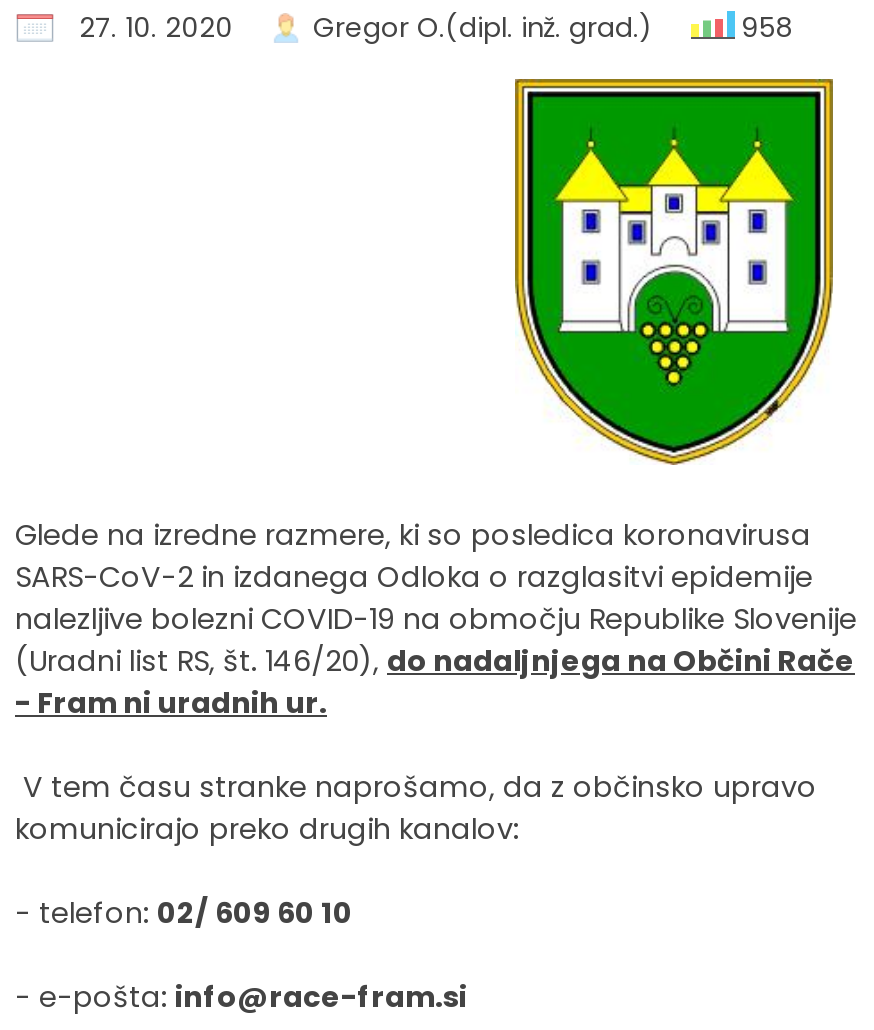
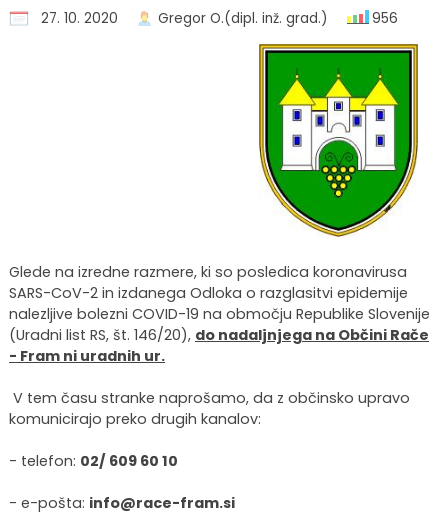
- 958
+ 956
